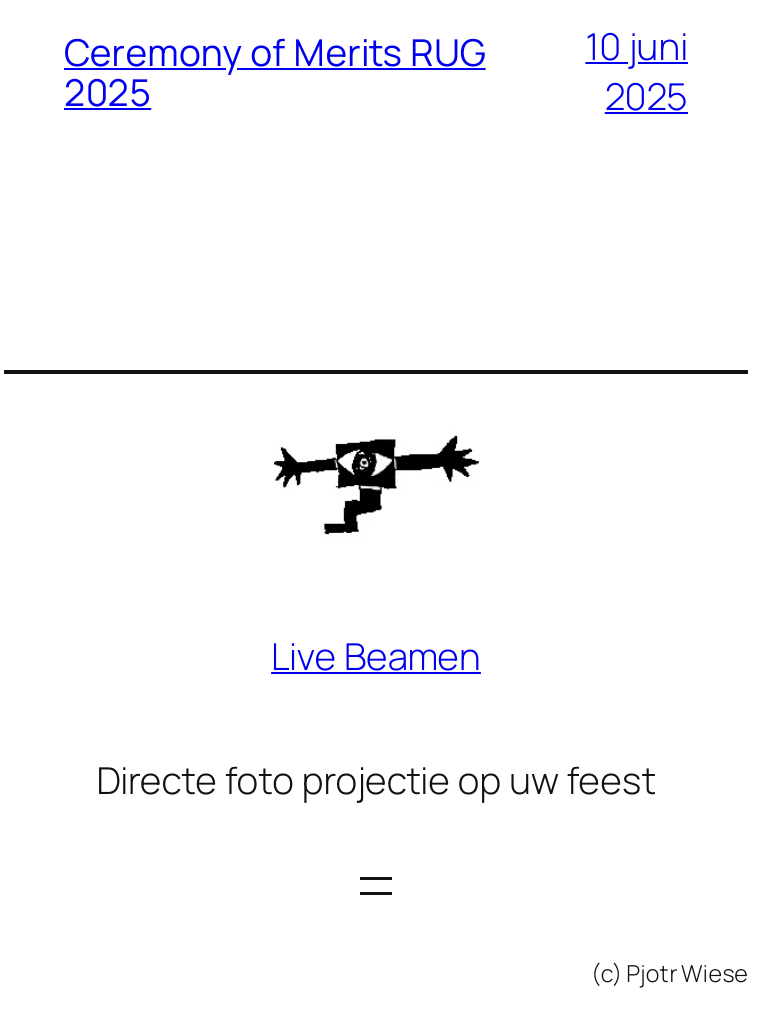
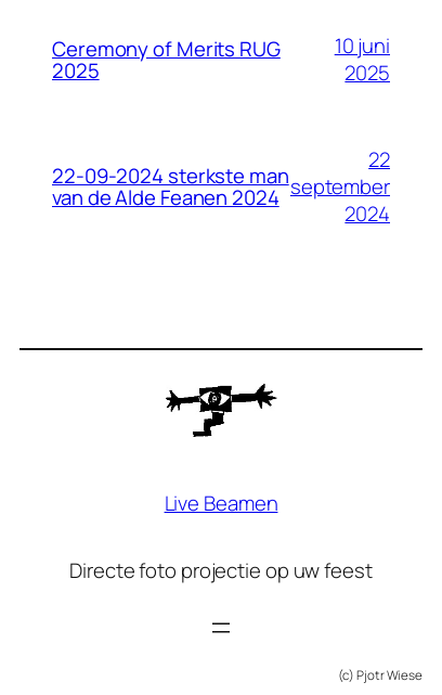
+ 22-09-2024 sterkste man
+ van de Alde Feanen 2024

+ 22
+ september
+ 2024
